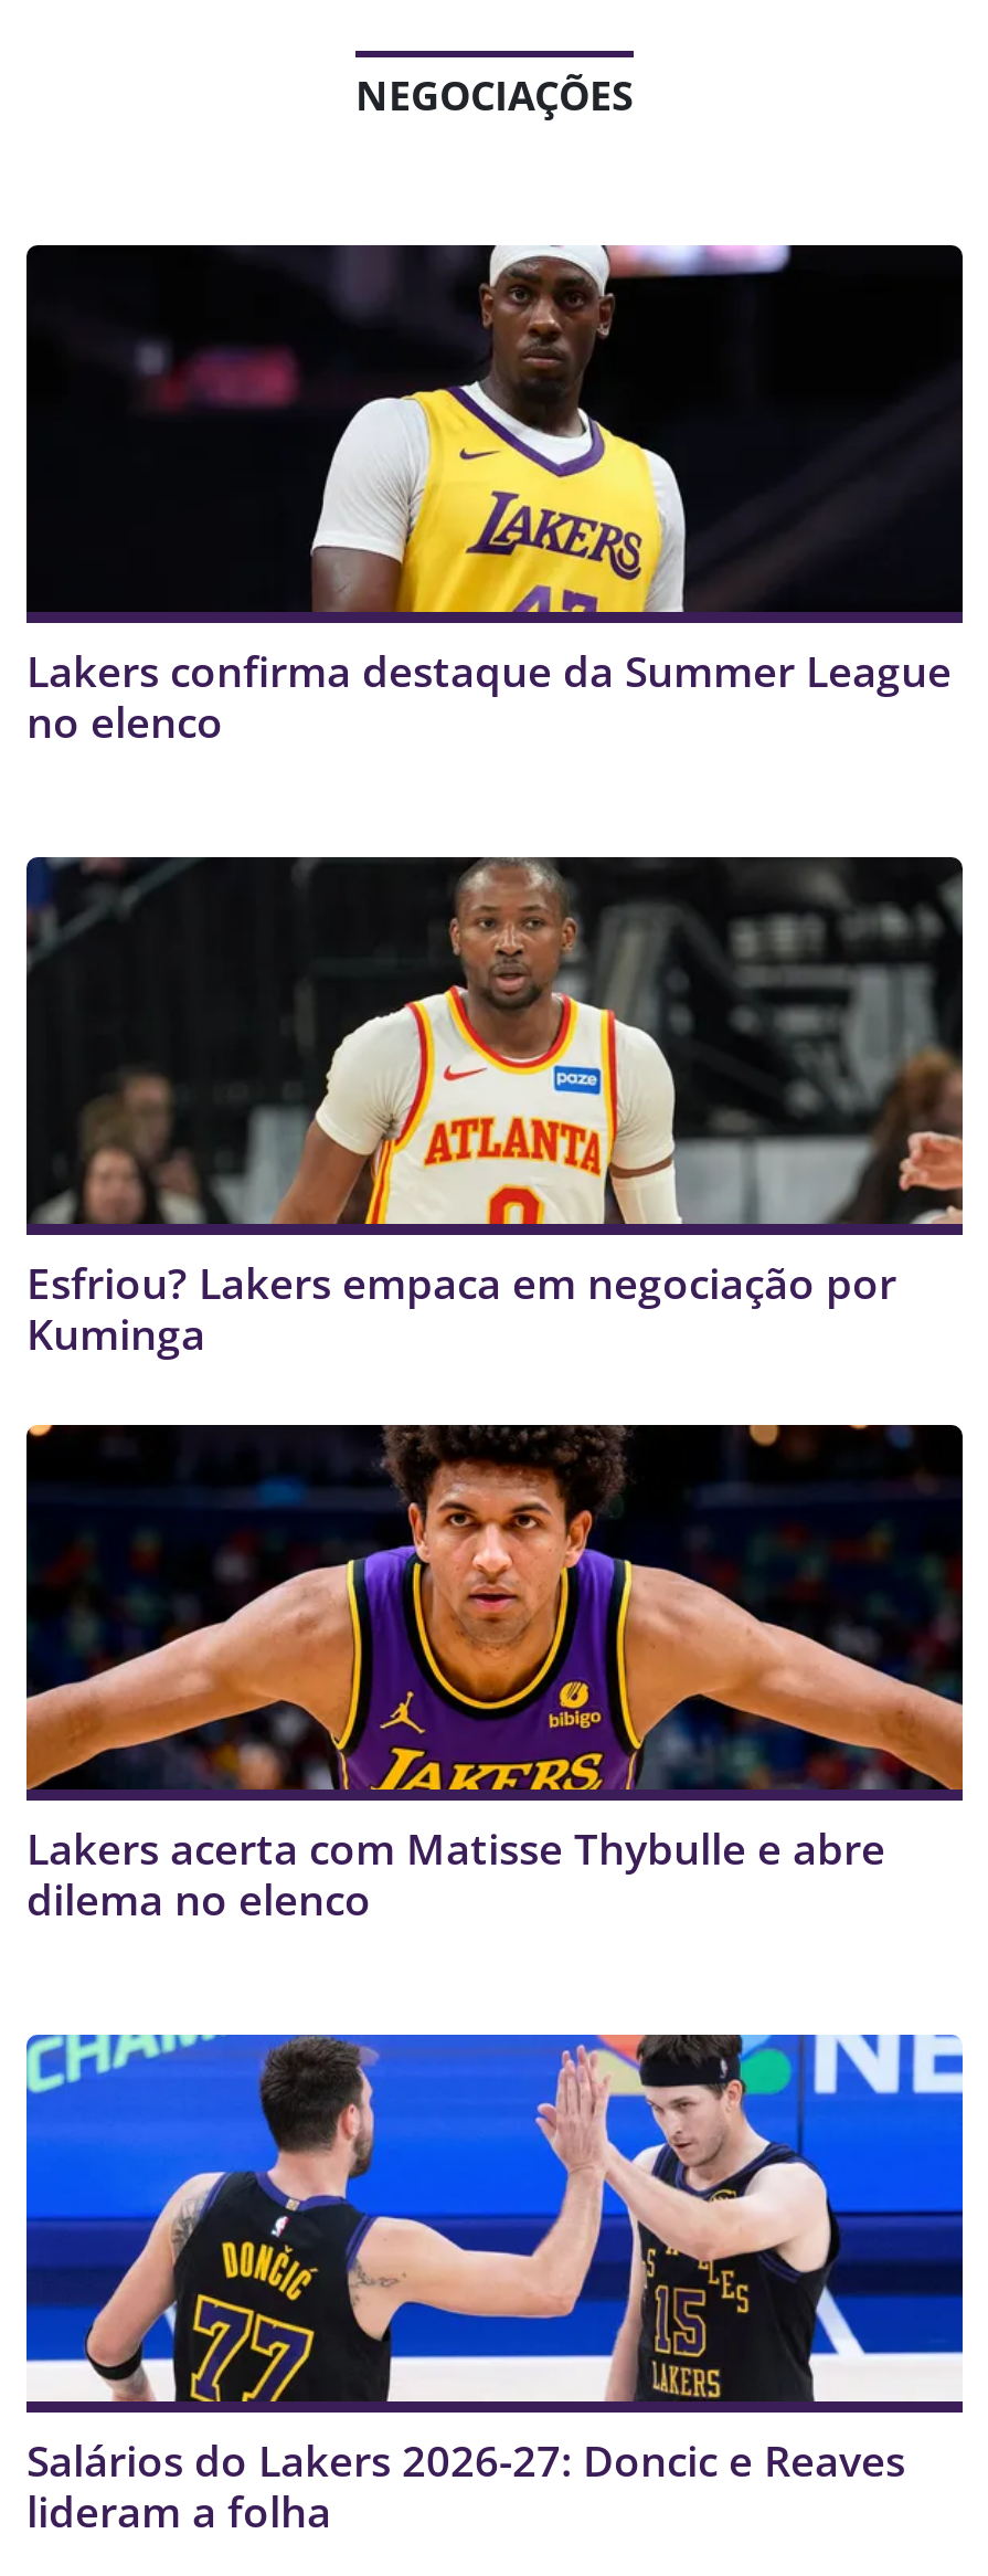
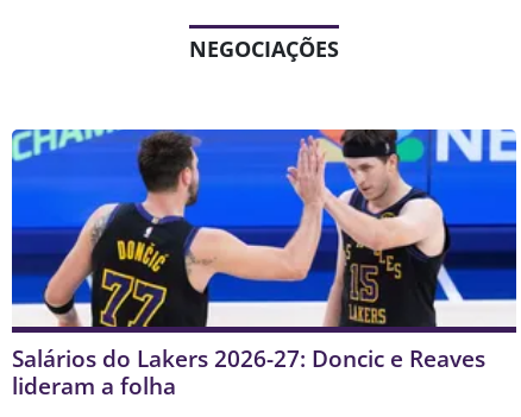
- [image]
- Lakers confirma destaque da Summer League
- no elenco

- [image]
- Esfriou? Lakers empaca em negociação por
- Kuminga

- [image]
- Lakers acerta com Matisse Thybulle e abre
- dilema no elenco
